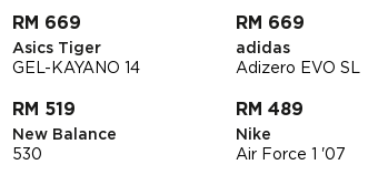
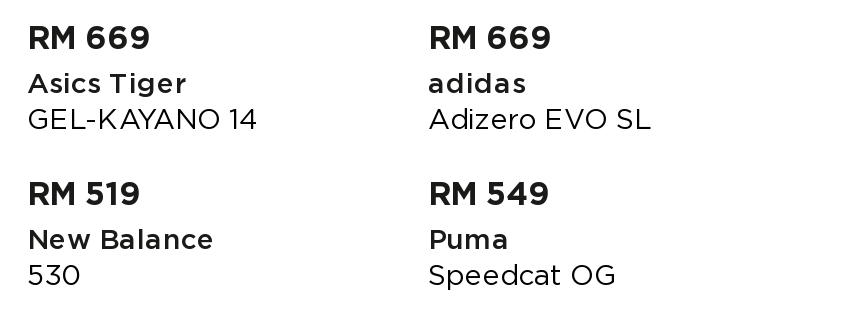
- RM 489
+ RM 549

- Nike
+ Puma

- Air Force 1 '07
+ Speedcat OG
